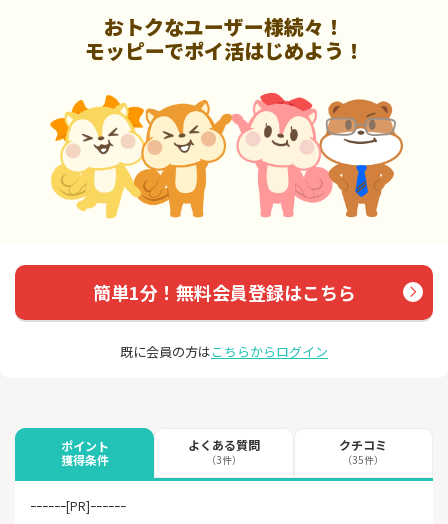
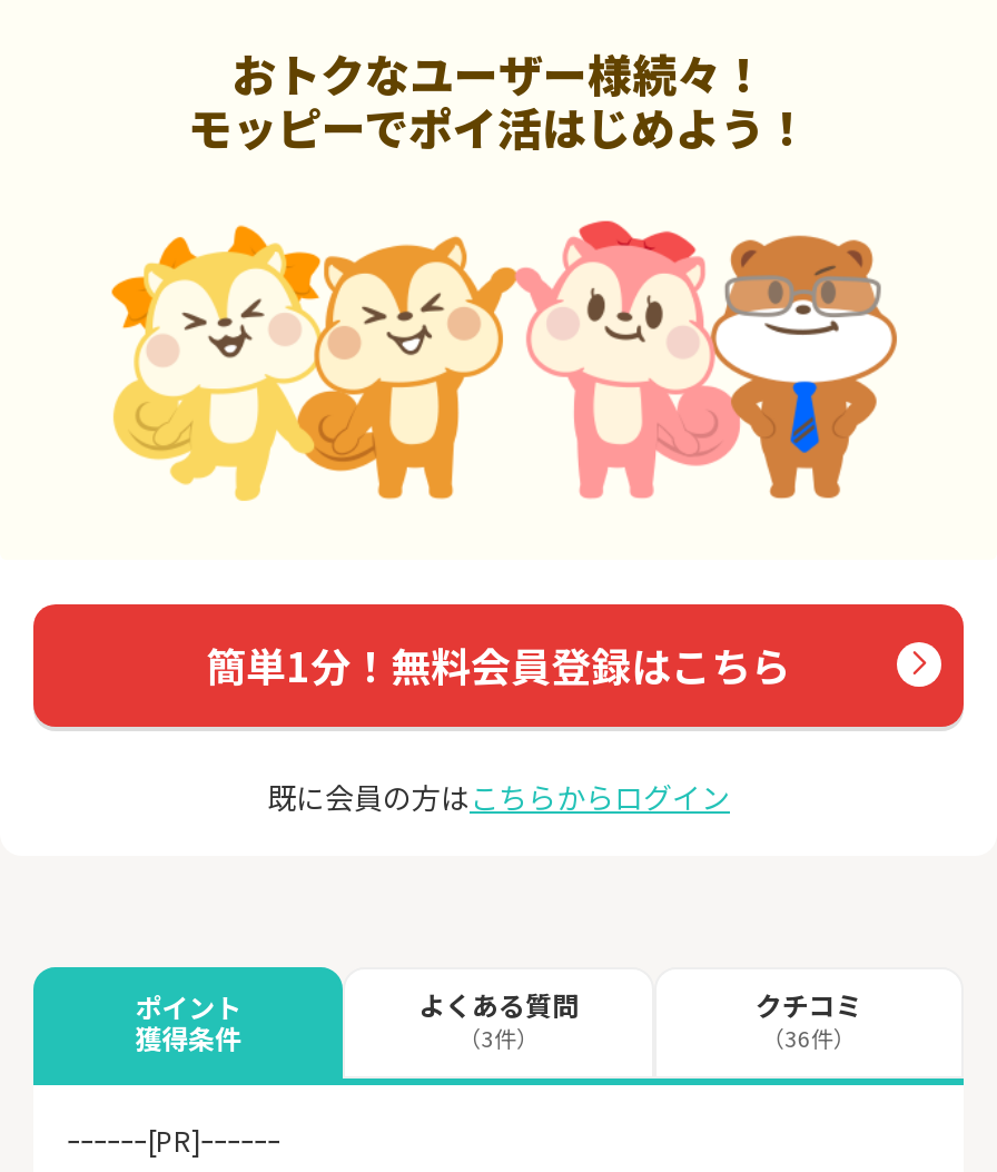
- （35件）
+ （36件）
